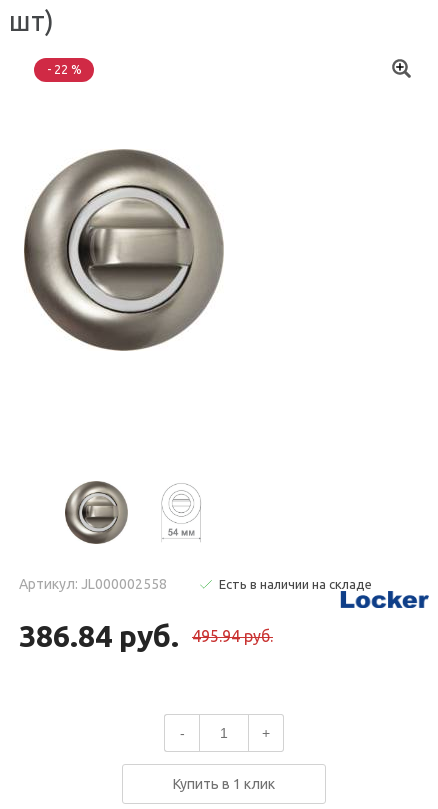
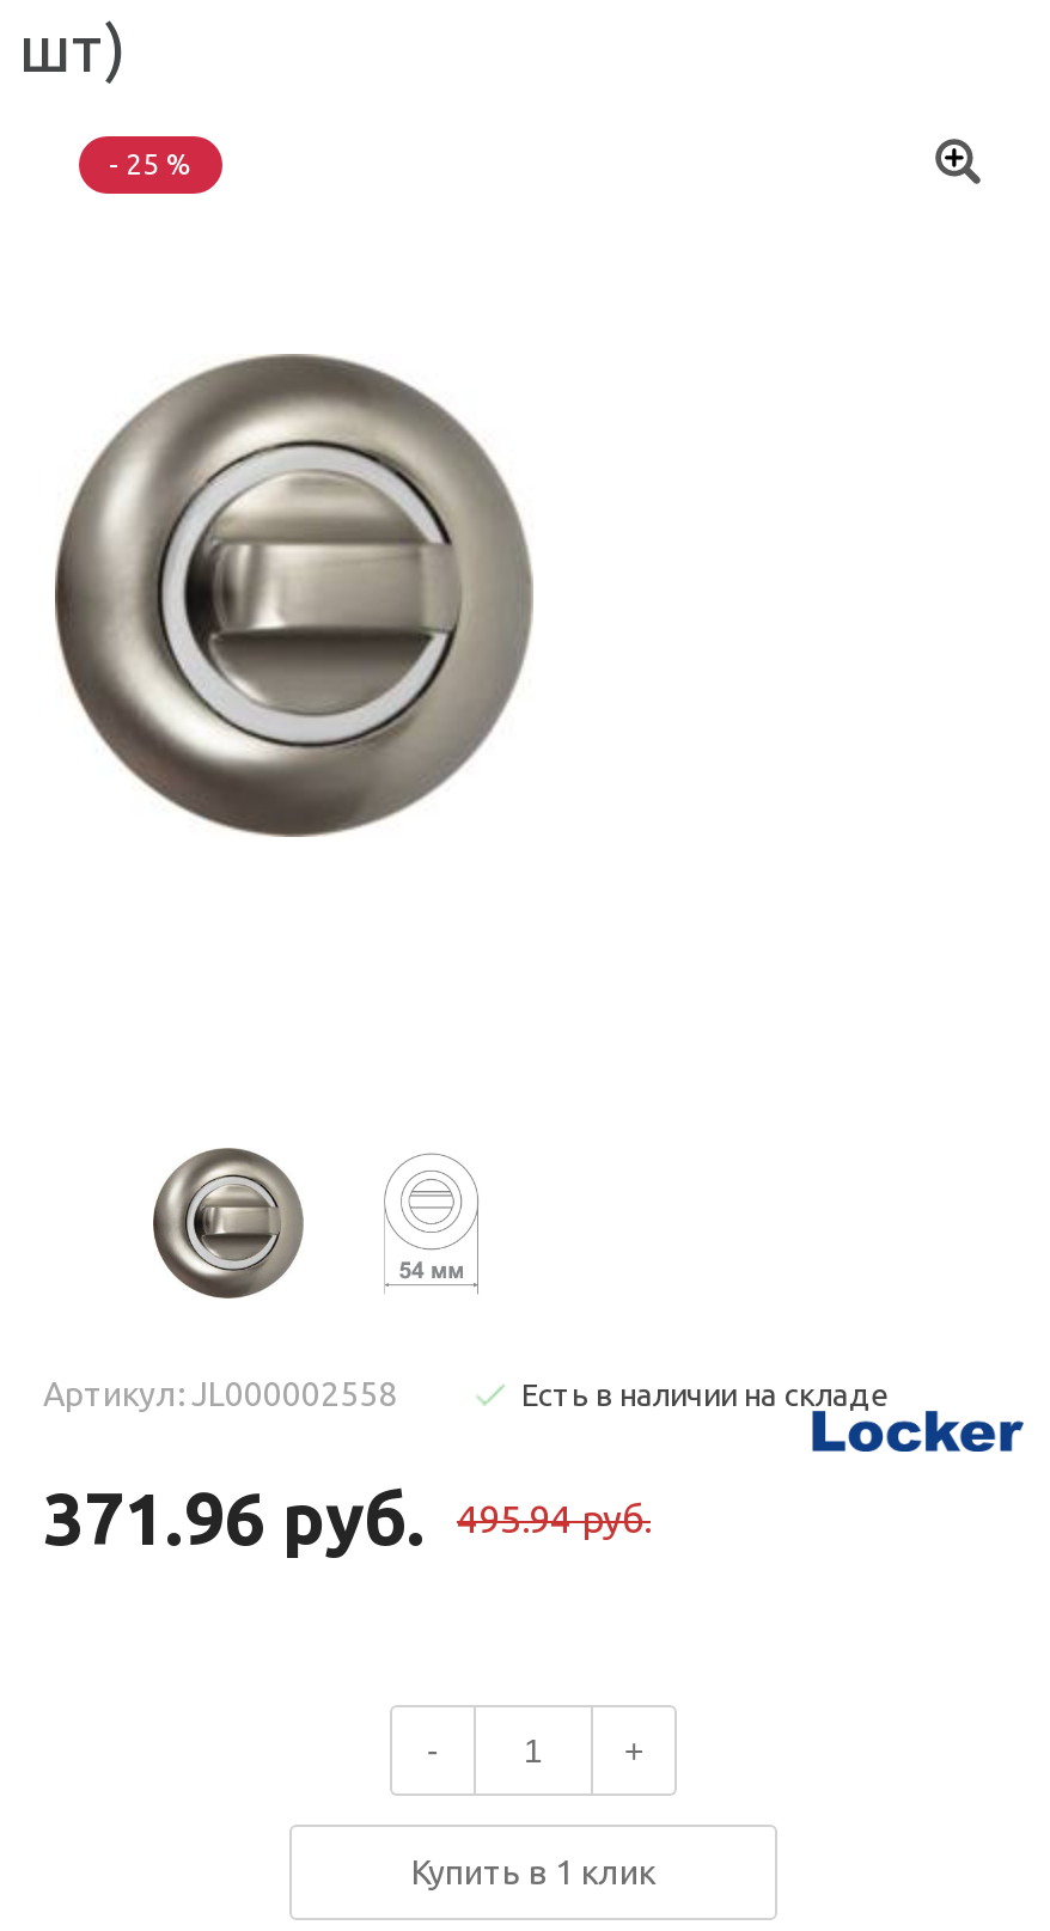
- - 22 %
+ - 25 %

- 386.84 руб.
+ 371.96 руб.
